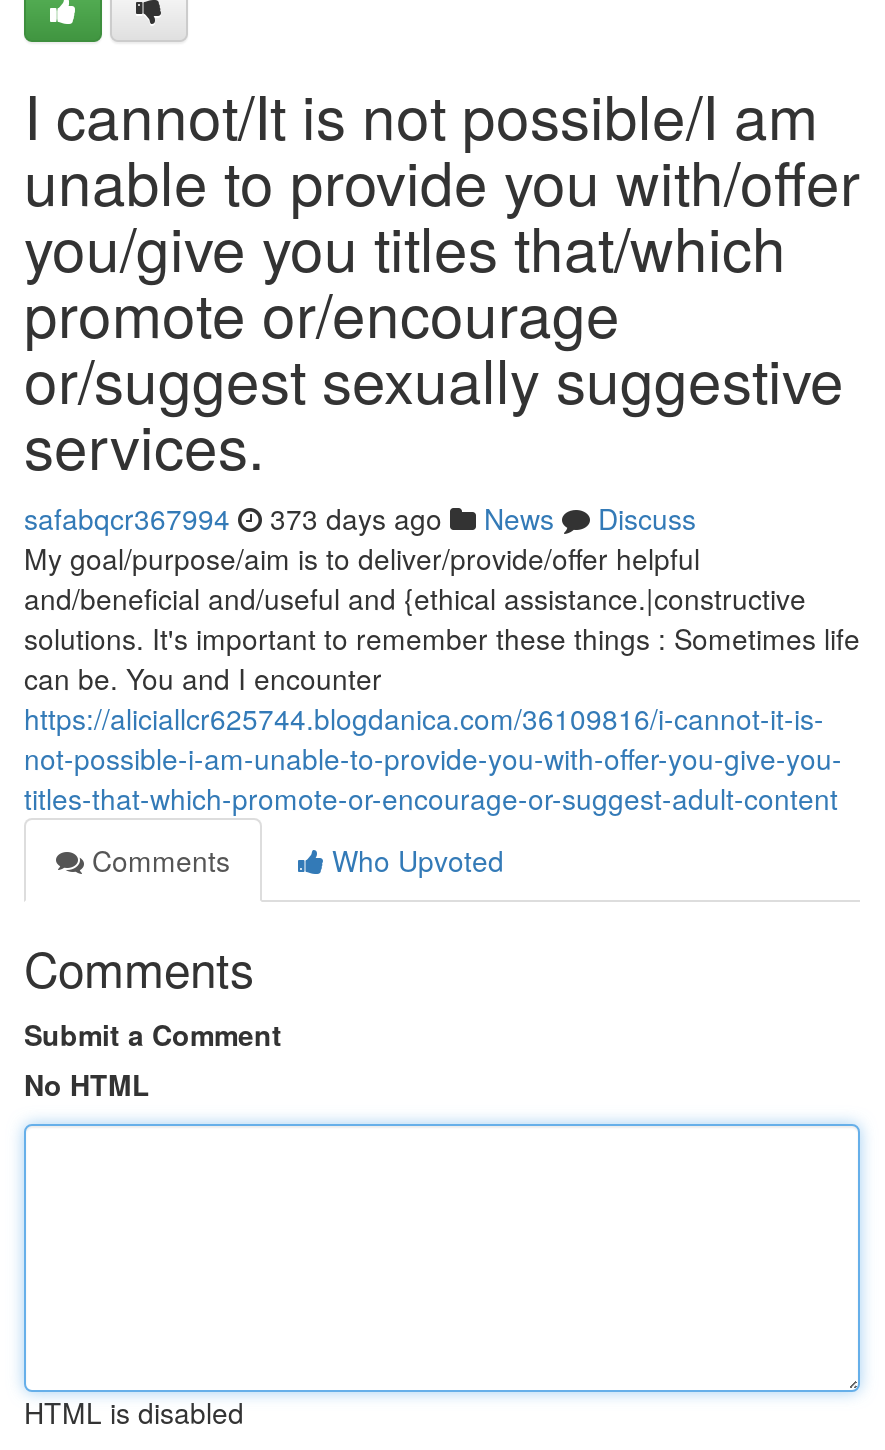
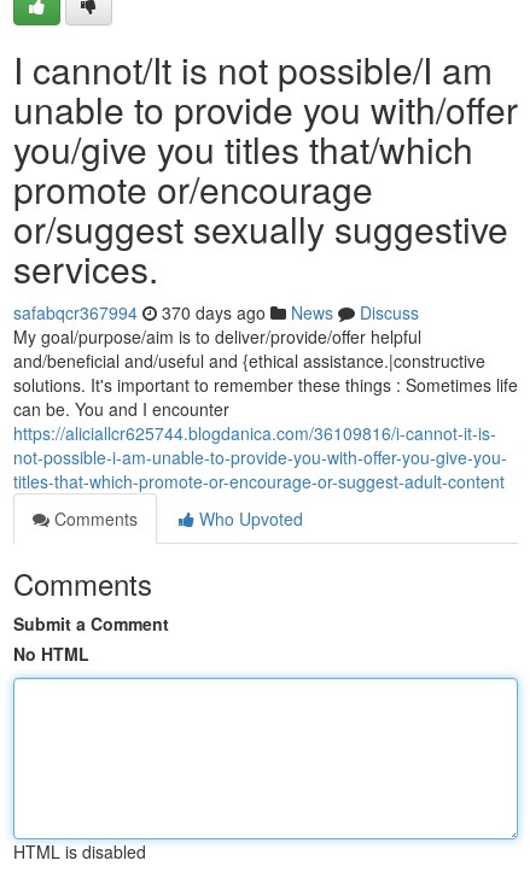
- safabqcr367994 373 days ago News Discuss
+ safabqcr367994 370 days ago News Discuss
